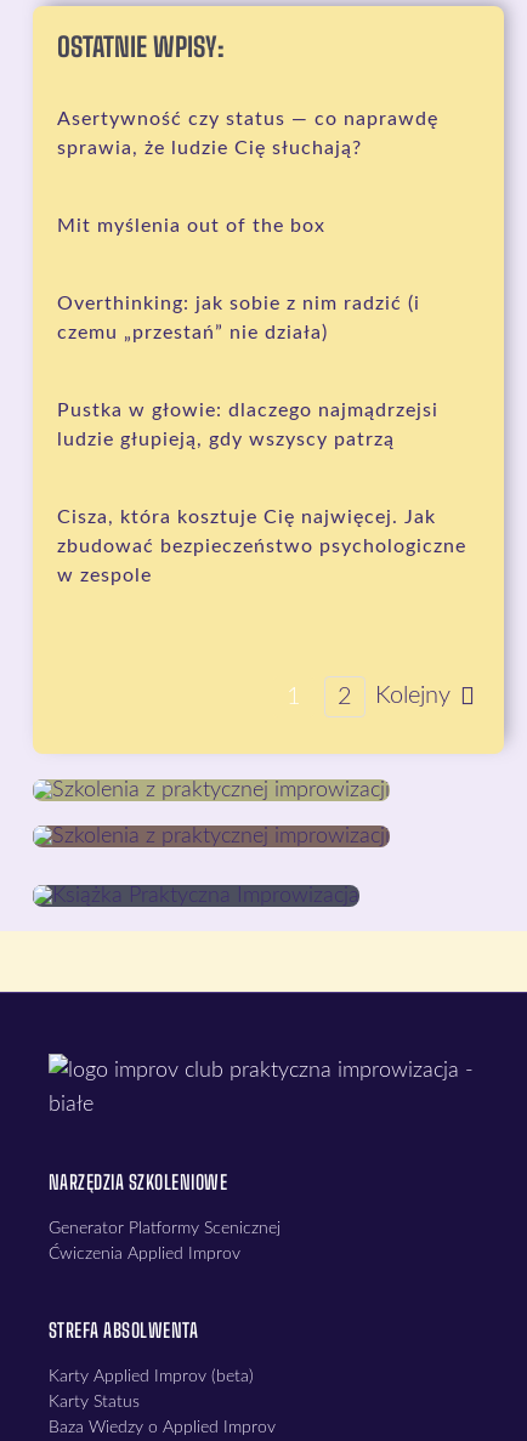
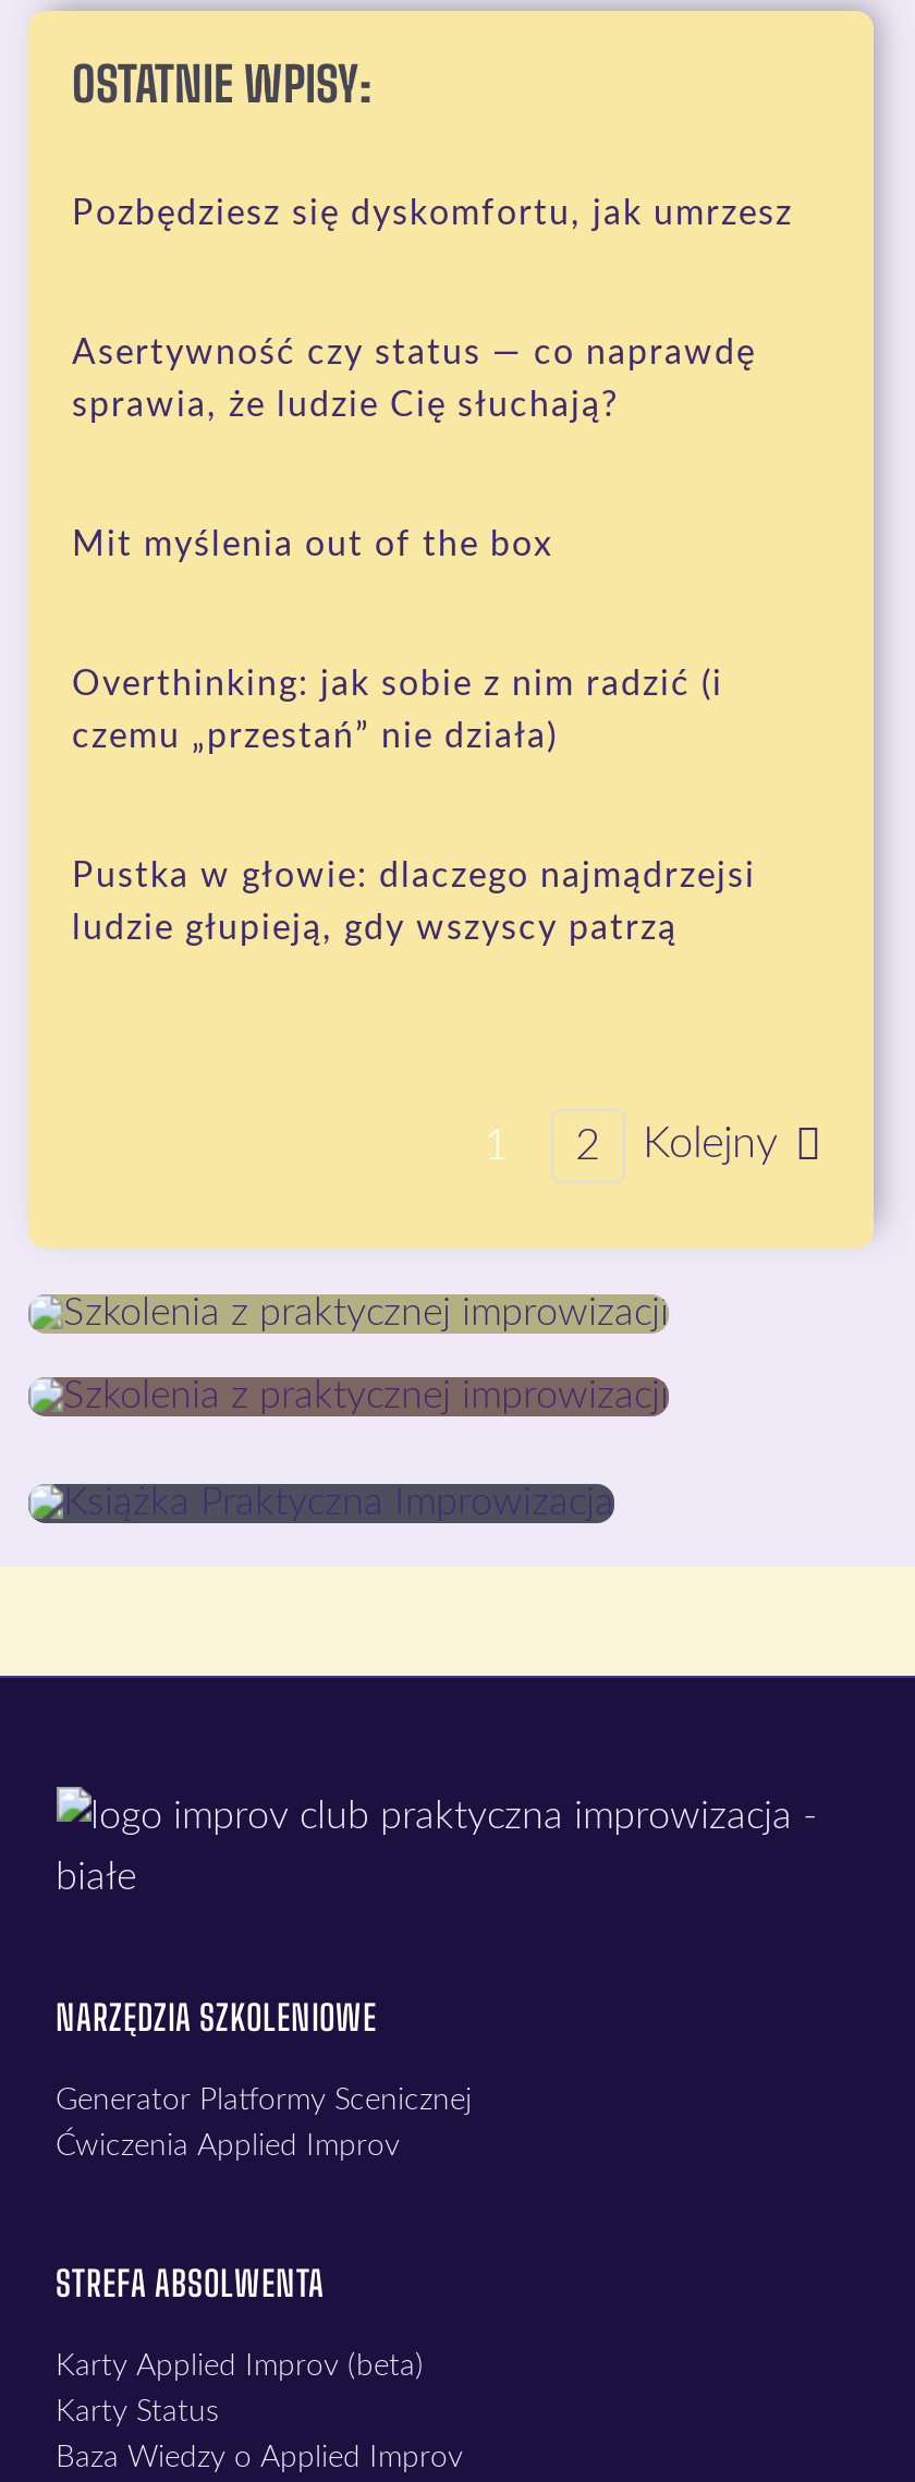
+ Pozbędziesz się dyskomfortu, jak umrzesz

moved down: Asertywność czy status — co naprawdę | sprawia, że ludzie Cię słuchają? | Mit myślenia out of the box | Overthinking: jak sobie z nim radzić (i | czemu „przestań” nie działa) | Pustka w głowie: dlaczego najmądrzejsi | ludzie głupieją, gdy wszyscy patrzą

- Cisza, która kosztuje Cię najwięcej. Jak
- zbudować bezpieczeństwo psychologiczne
- w zespole
